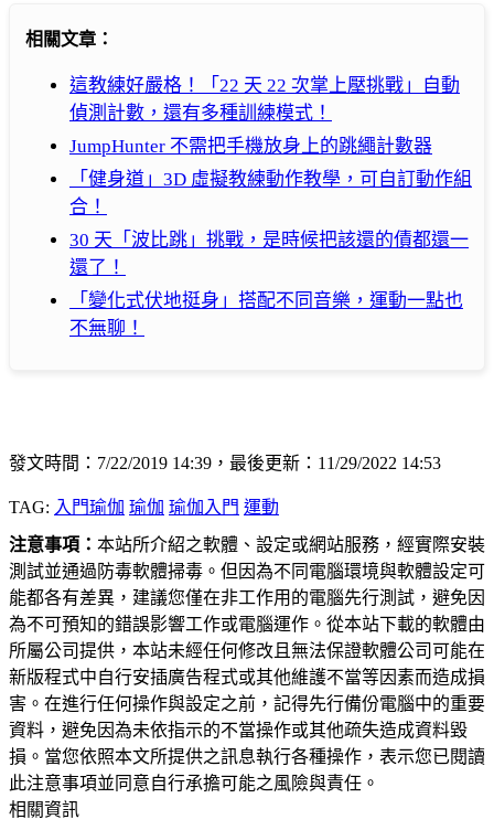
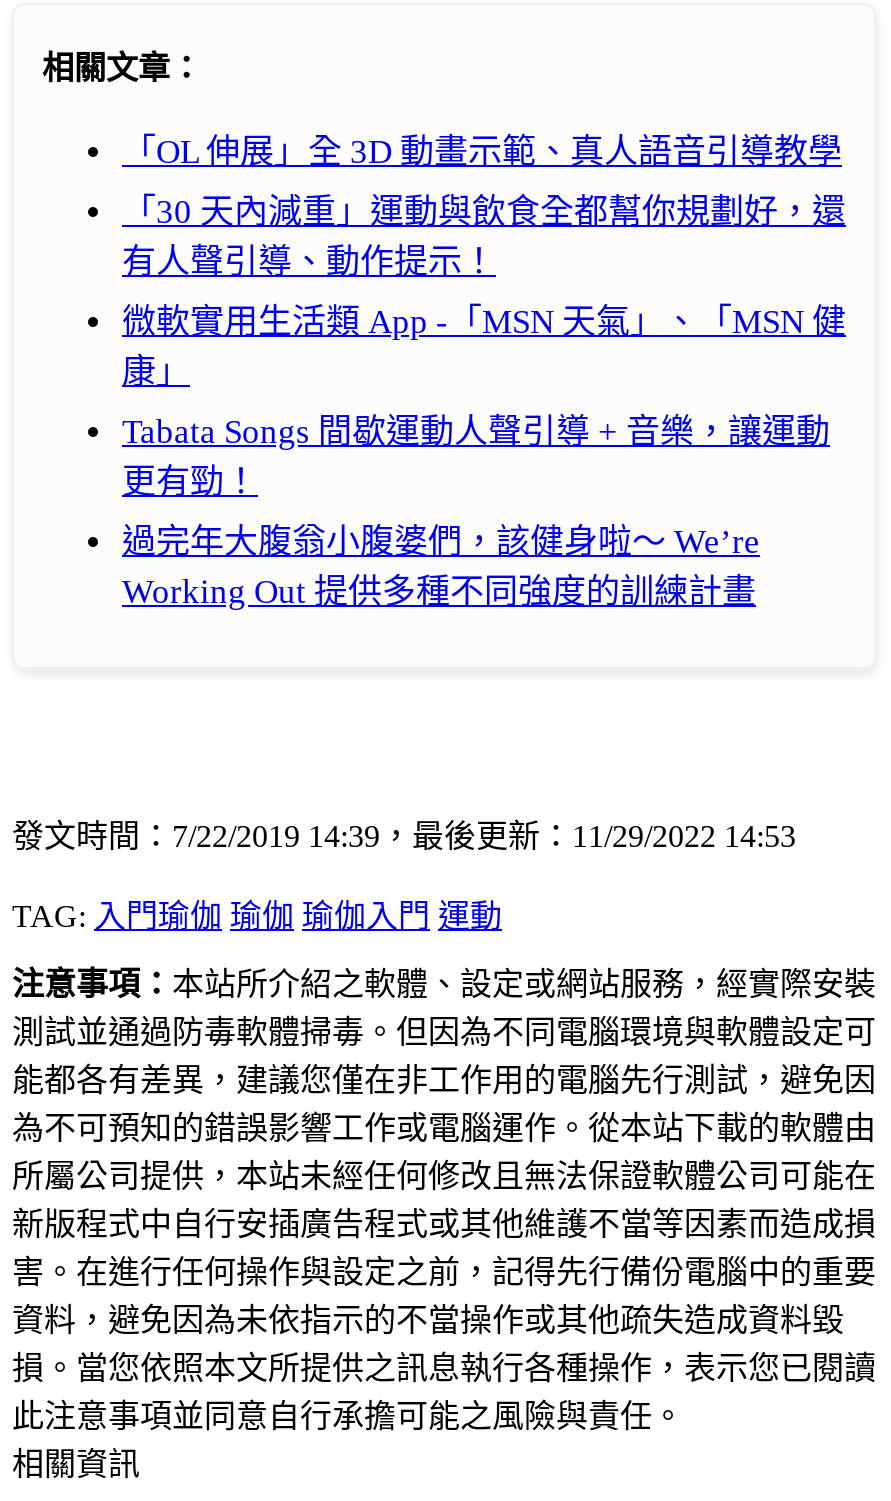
- 這教練好嚴格！「22 天 22 次掌上壓挑戰」自動
- 偵測計數，還有多種訓練模式！
+ 「OL 伸展」全 3D 動畫示範、真人語音引導教學

- JumpHunter 不需把手機放身上的跳繩計數器
+ 「30 天內減重」運動與飲食全都幫你規劃好，還
+ 有人聲引導、動作提示！

- 「健身道」3D 虛擬教練動作教學，可自訂動作組
- 合！
+ 微軟實用生活類 App -「MSN 天氣」、「MSN 健
+ 康」

- 30 天「波比跳」挑戰，是時候把該還的債都還一
- 還了！
+ Tabata Songs 間歇運動人聲引導 + 音樂，讓運動
+ 更有勁！

- 「變化式伏地挺身」搭配不同音樂，運動一點也
- 不無聊！
+ 過完年大腹翁小腹婆們，該健身啦～ We’re
+ Working Out 提供多種不同強度的訓練計畫
